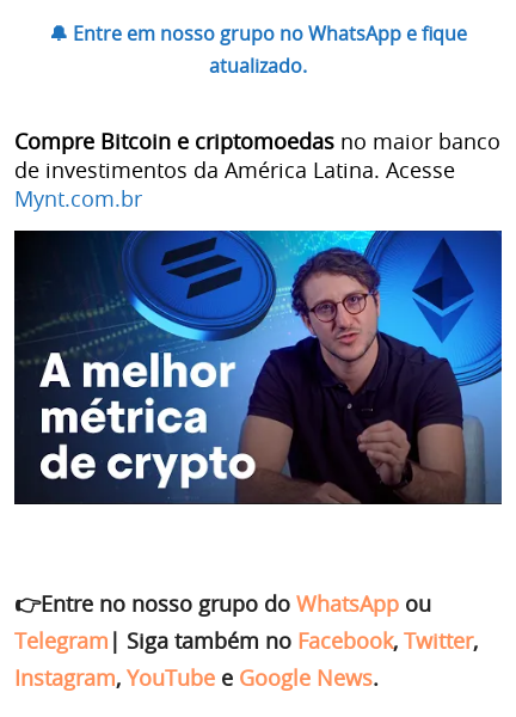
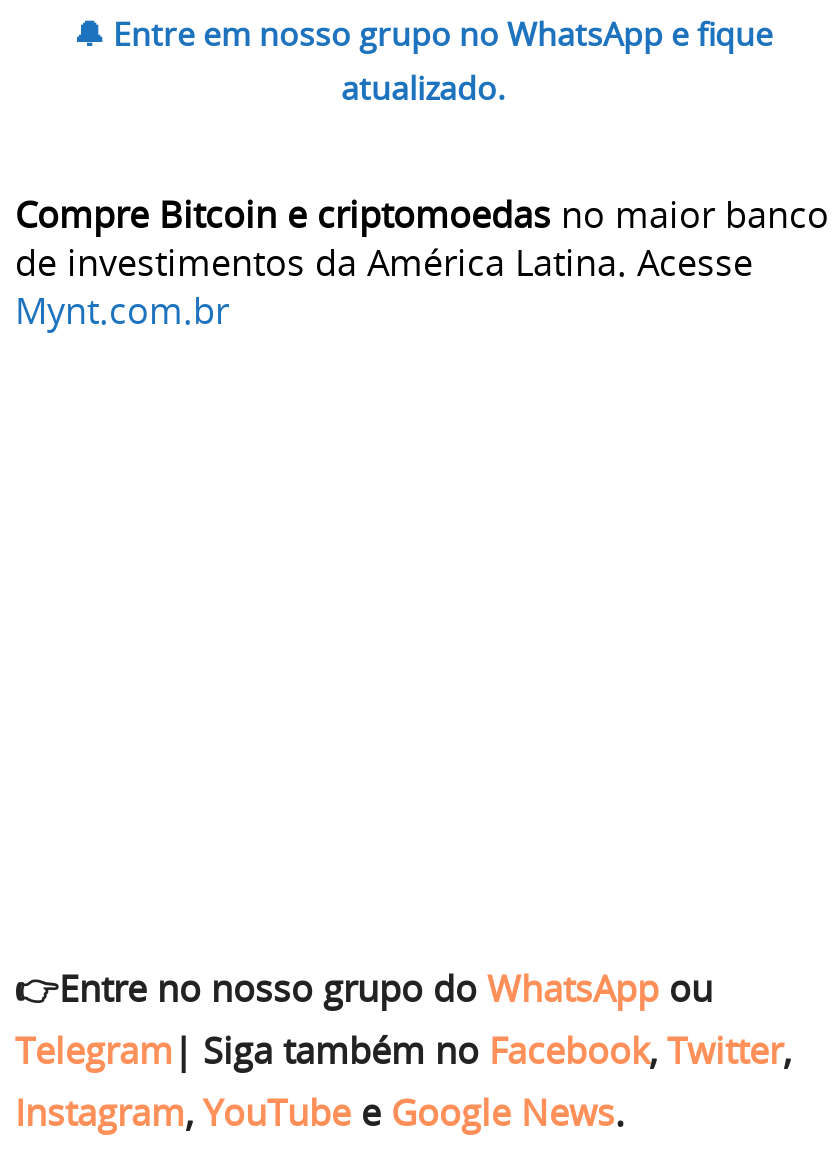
- [image]
